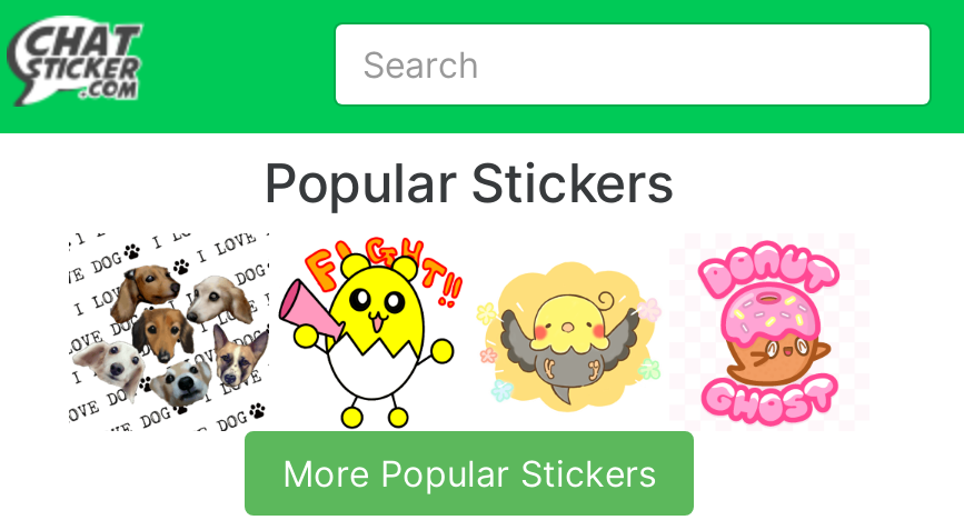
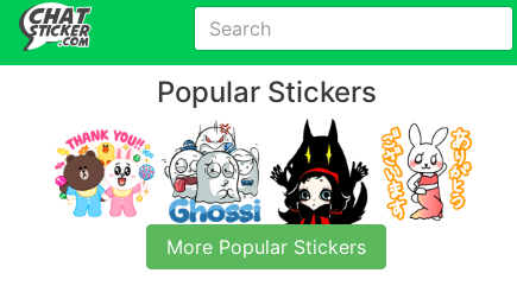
- [image]
+ [image]

- [image]
+ [image]
